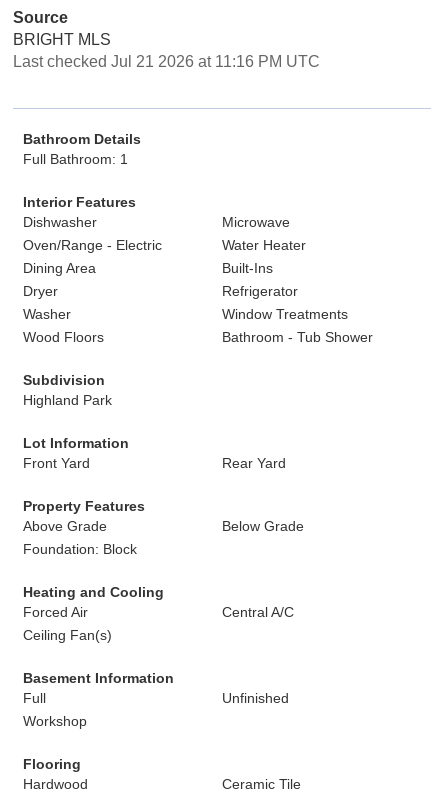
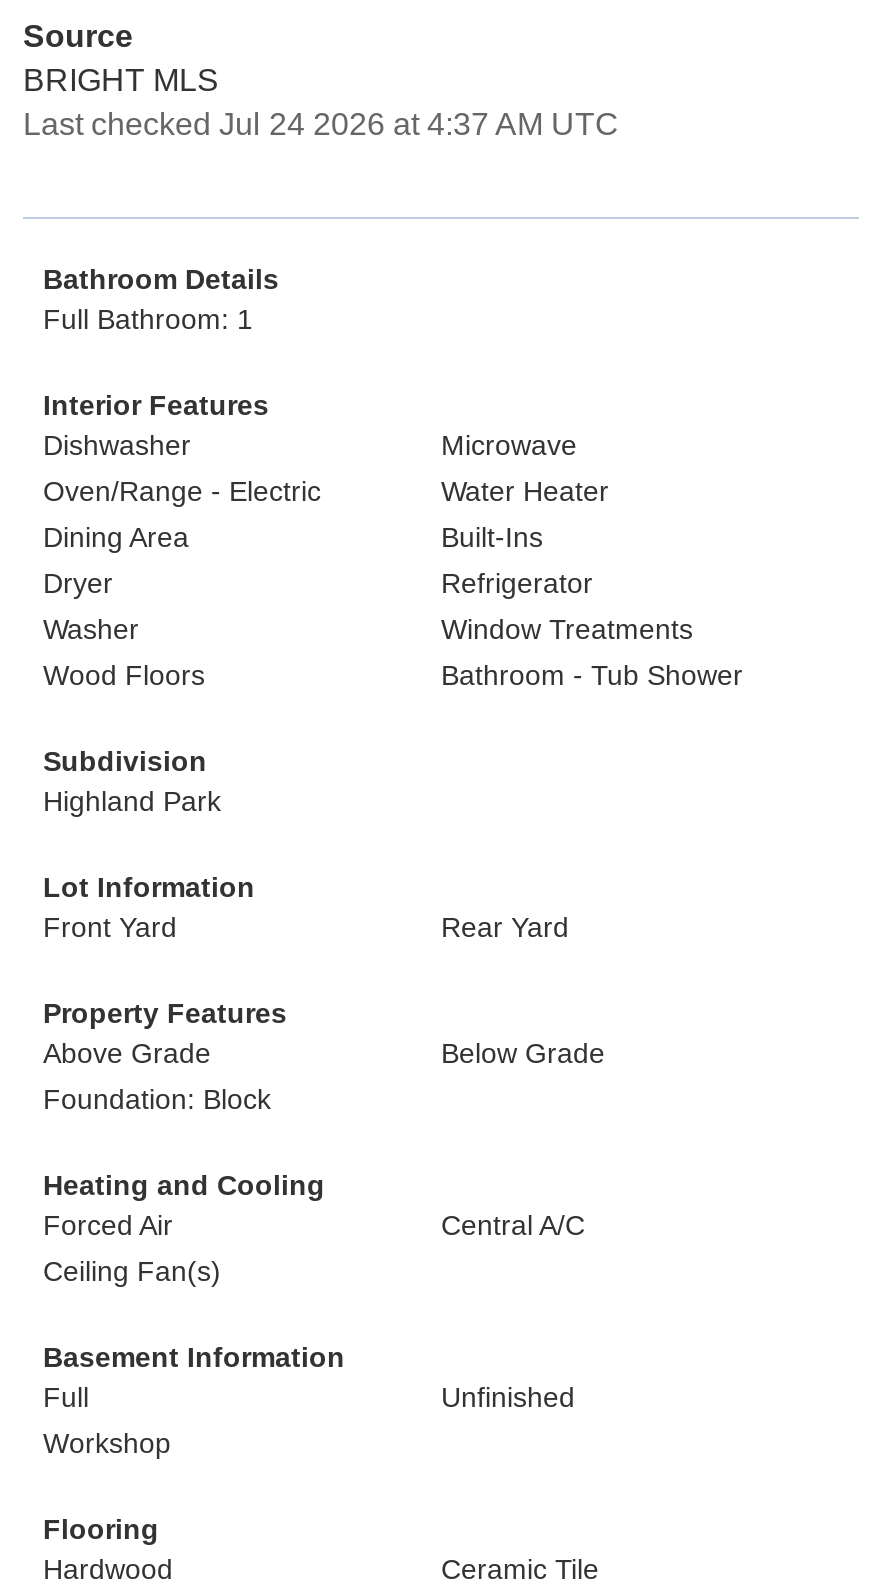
- Last checked Jul 21 2026 at 11:16 PM UTC
+ Last checked Jul 24 2026 at 4:37 AM UTC
